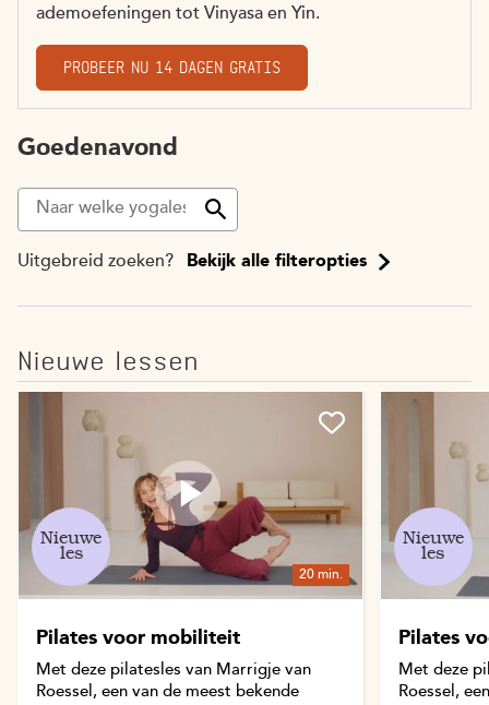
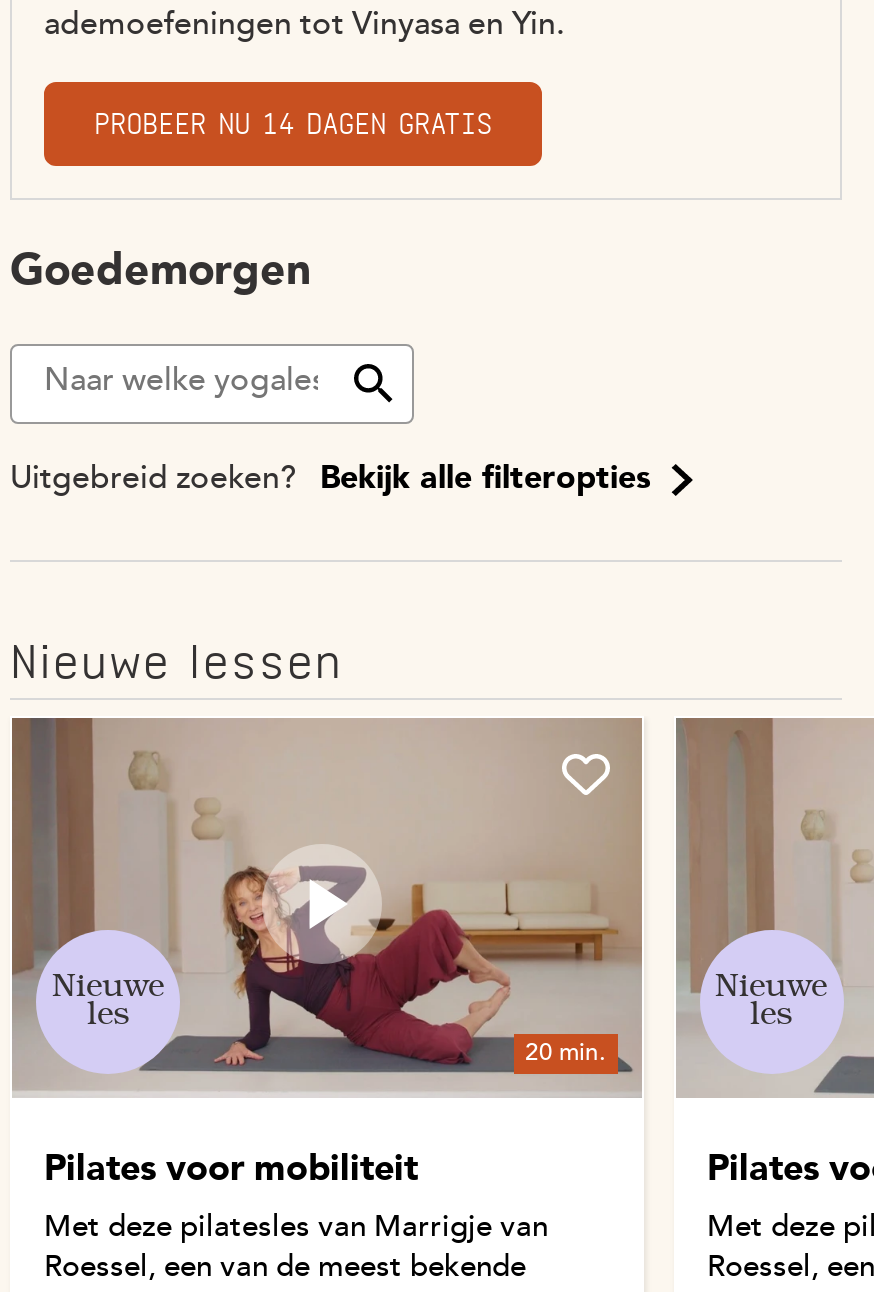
- Goedenavond
+ Goedemorgen
